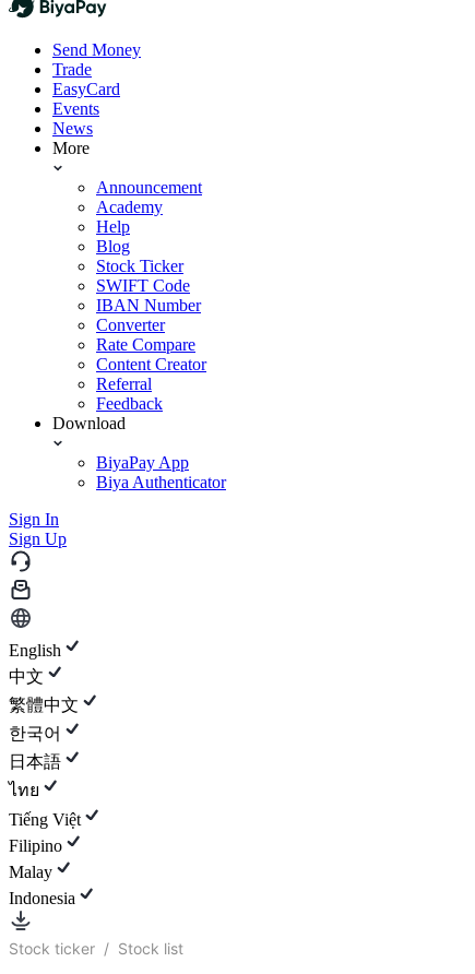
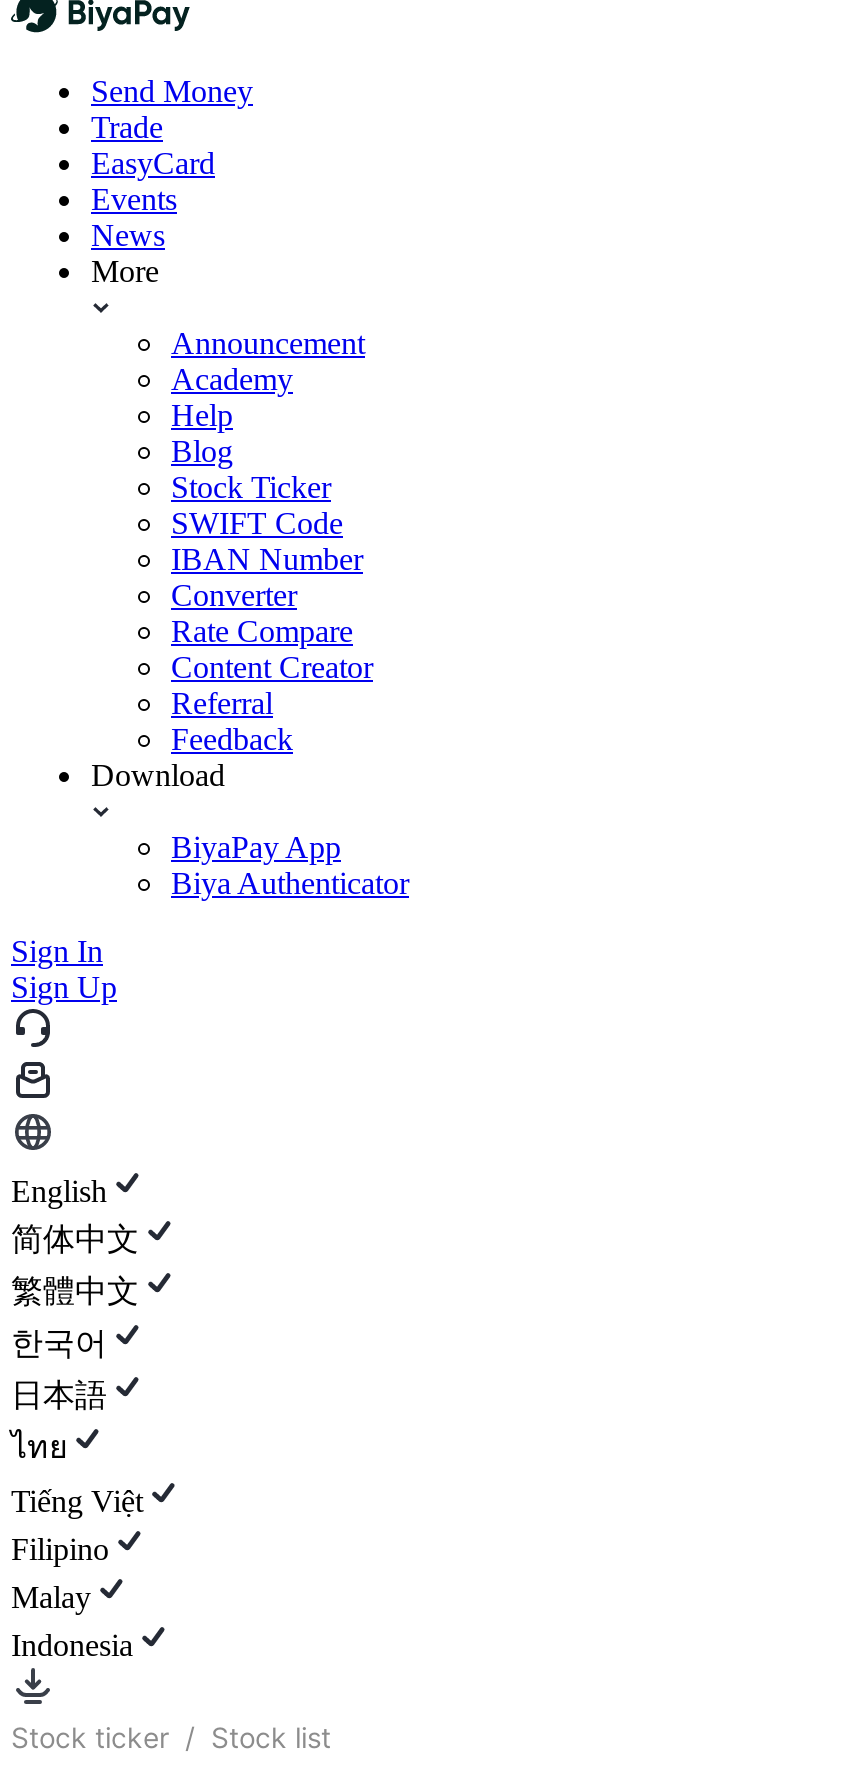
- 中文
+ 简体中文
